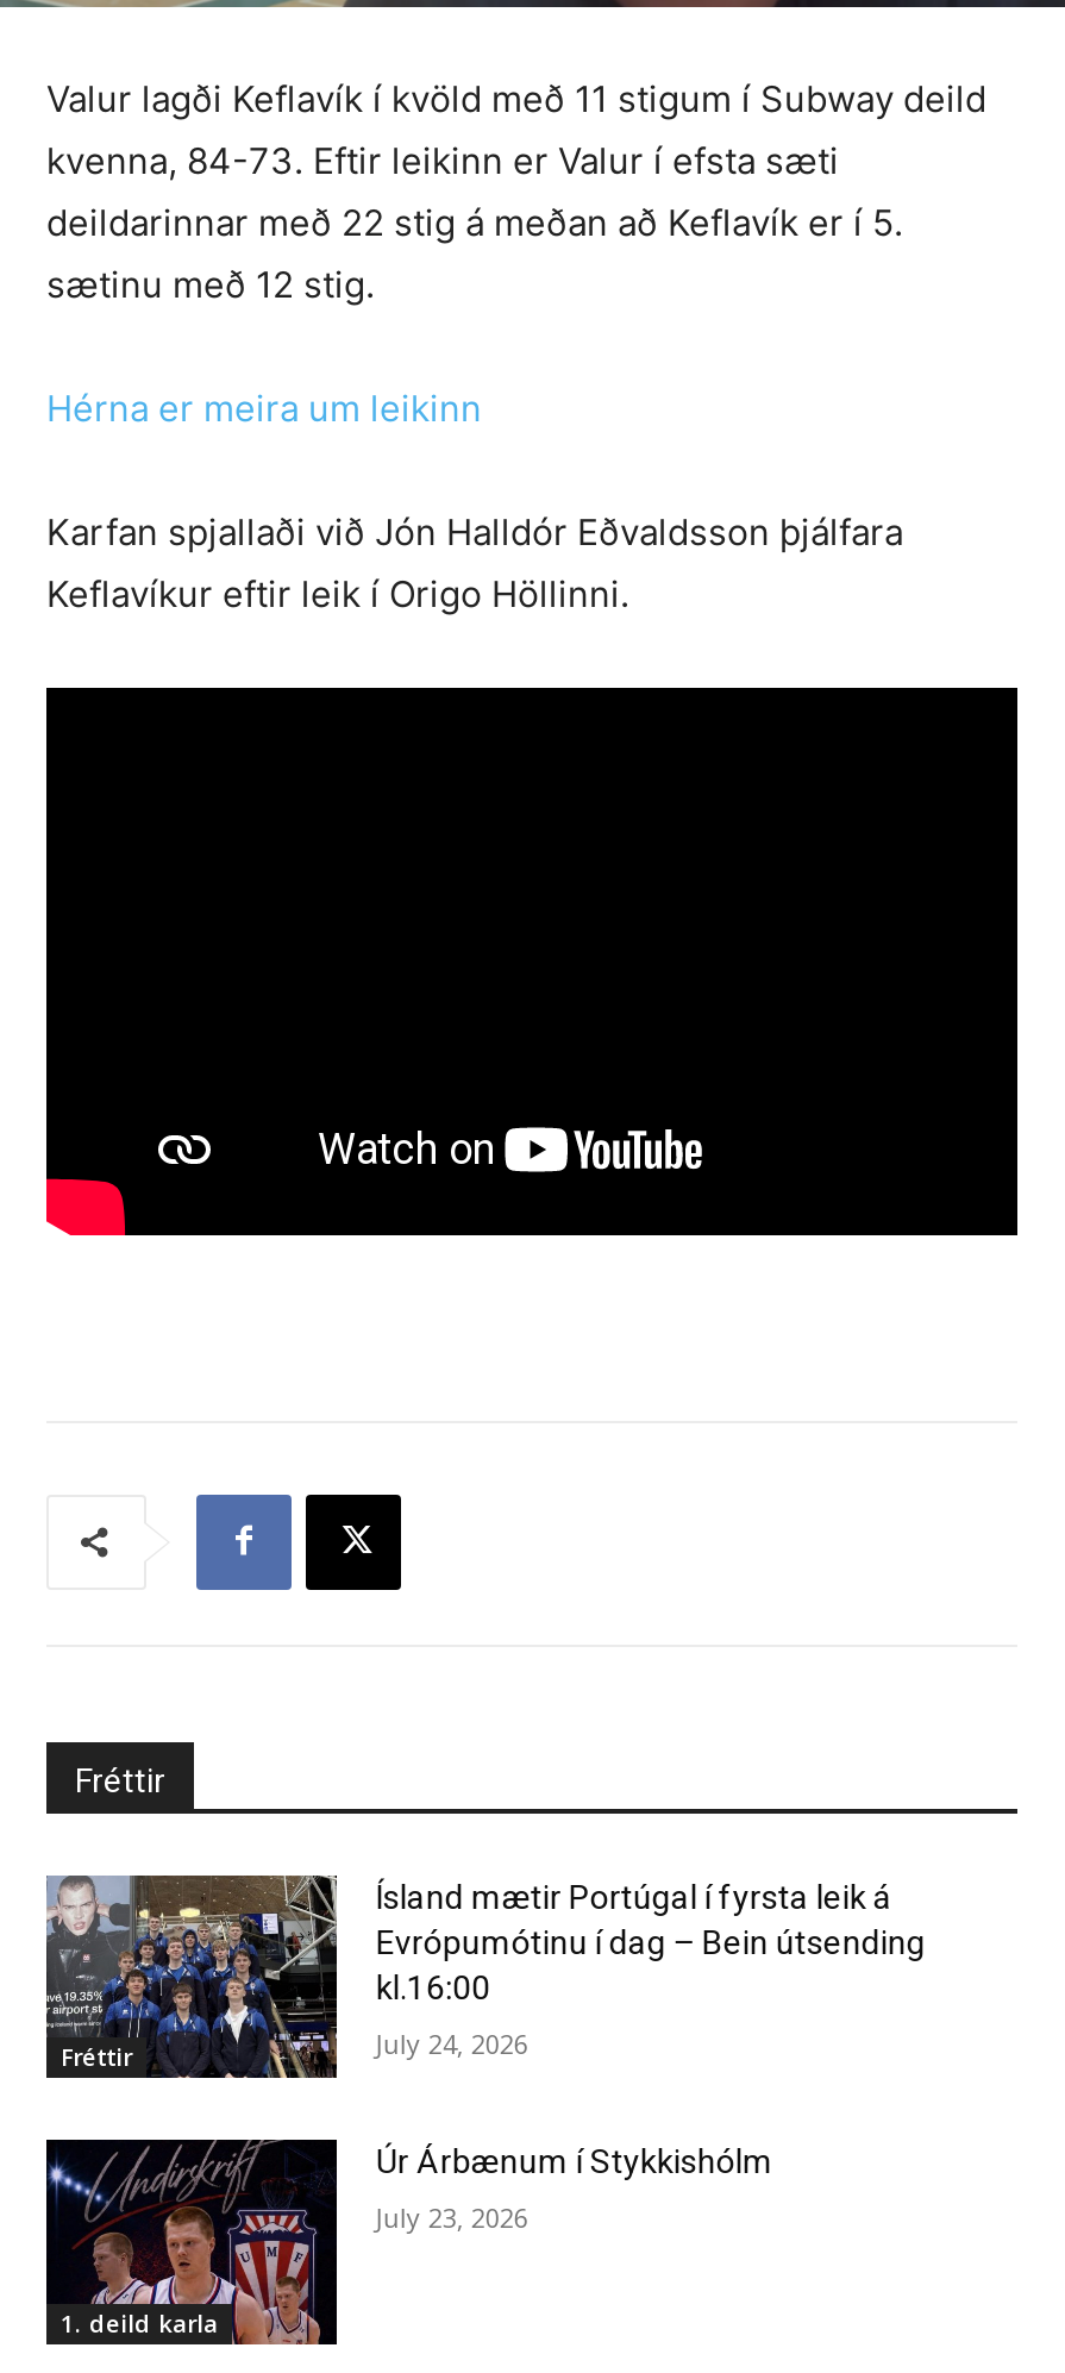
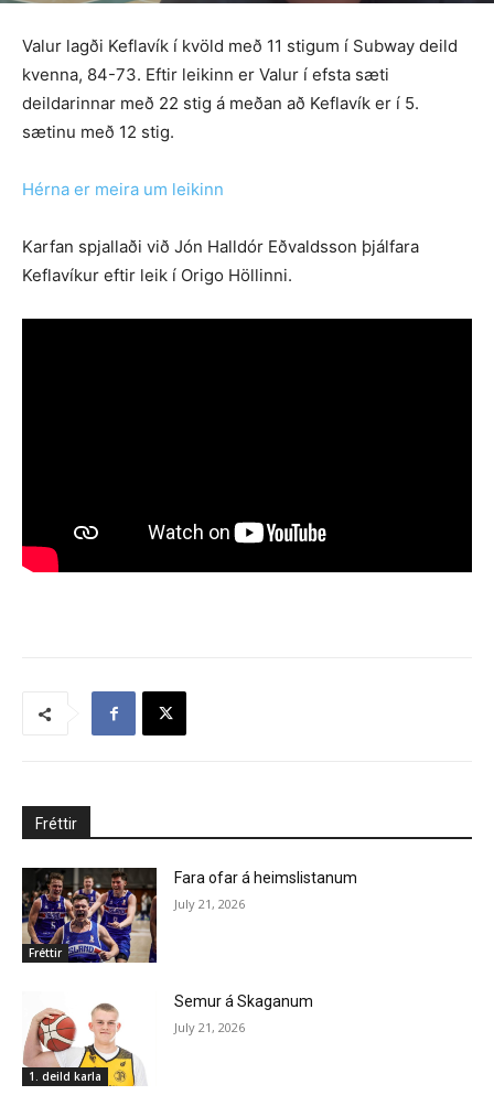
- [image]
- Ísland mætir Portúgal í fyrsta leik á
- Evrópumótinu í dag – Bein útsending
- kl.16:00
+ [image]
+ Fara ofar á heimslistanum

- July 24, 2026
+ July 21, 2026

- [image]
- Úr Árbænum í Stykkishólm
+ [image]
+ Semur á Skaganum

- July 23, 2026
+ July 21, 2026
